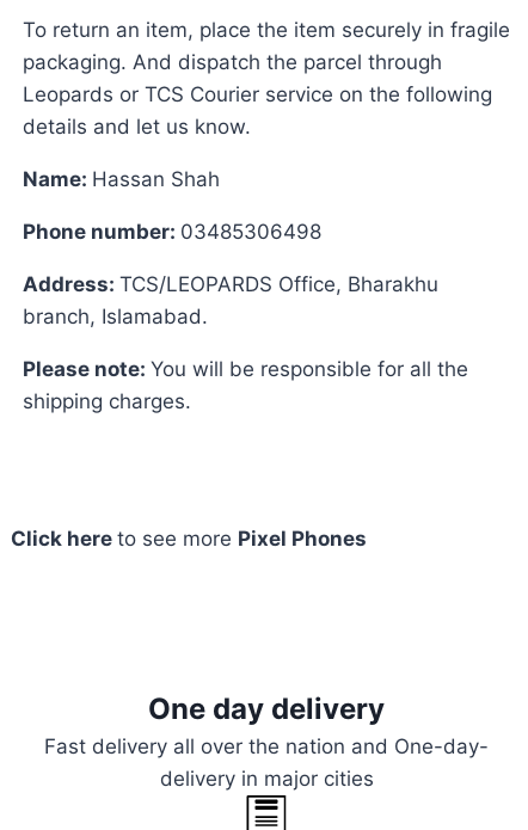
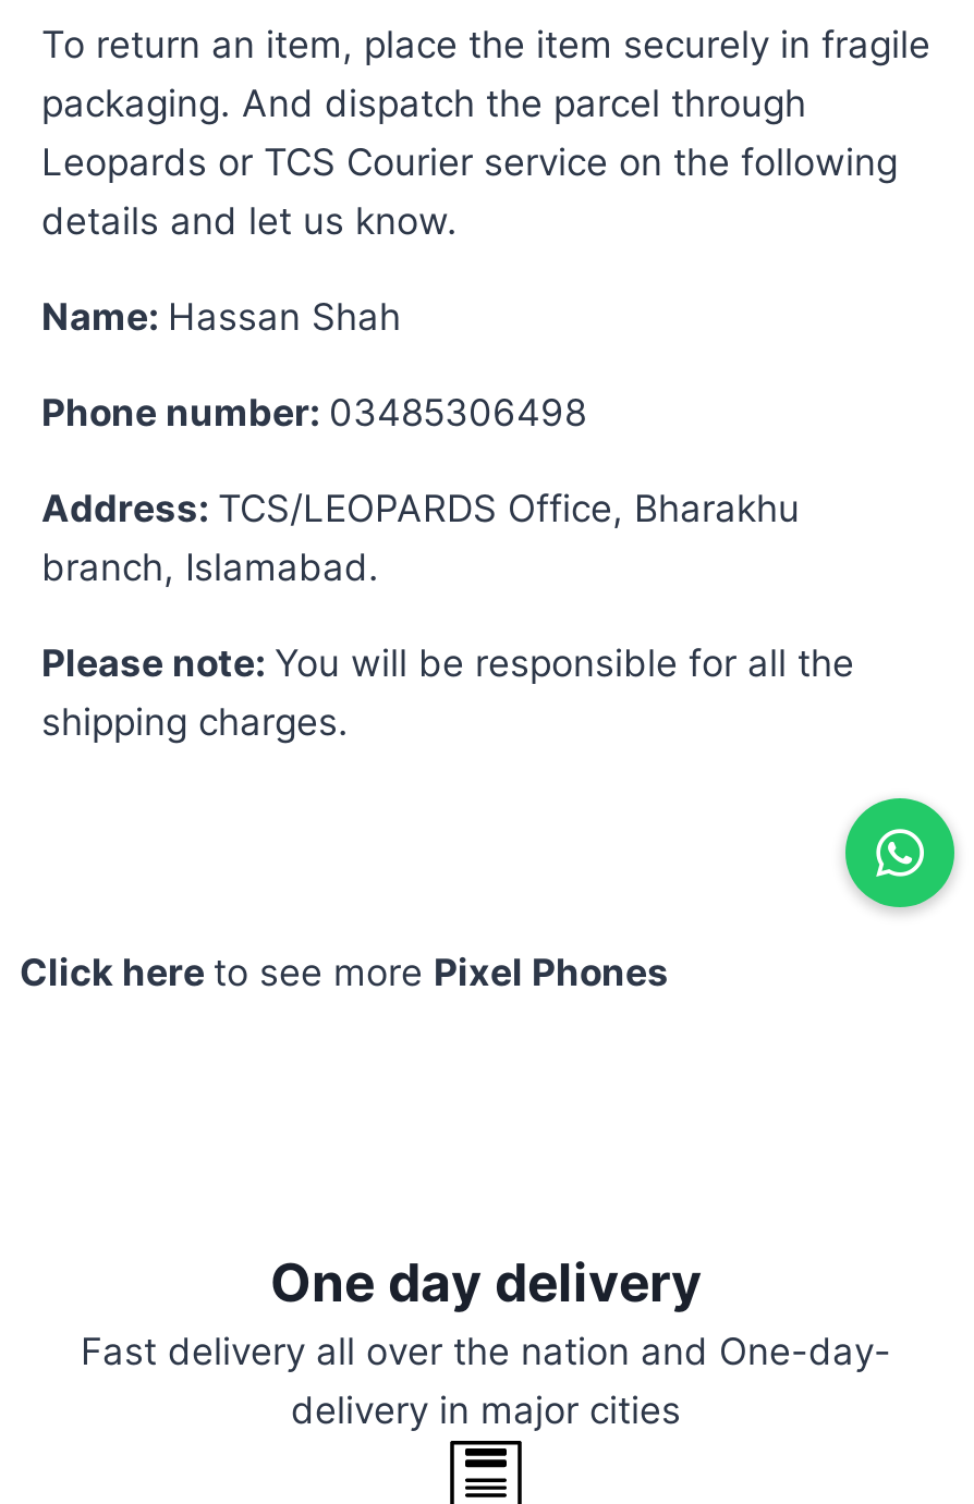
+ [image]
